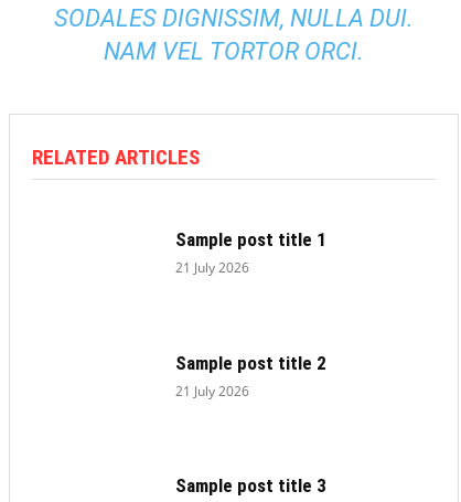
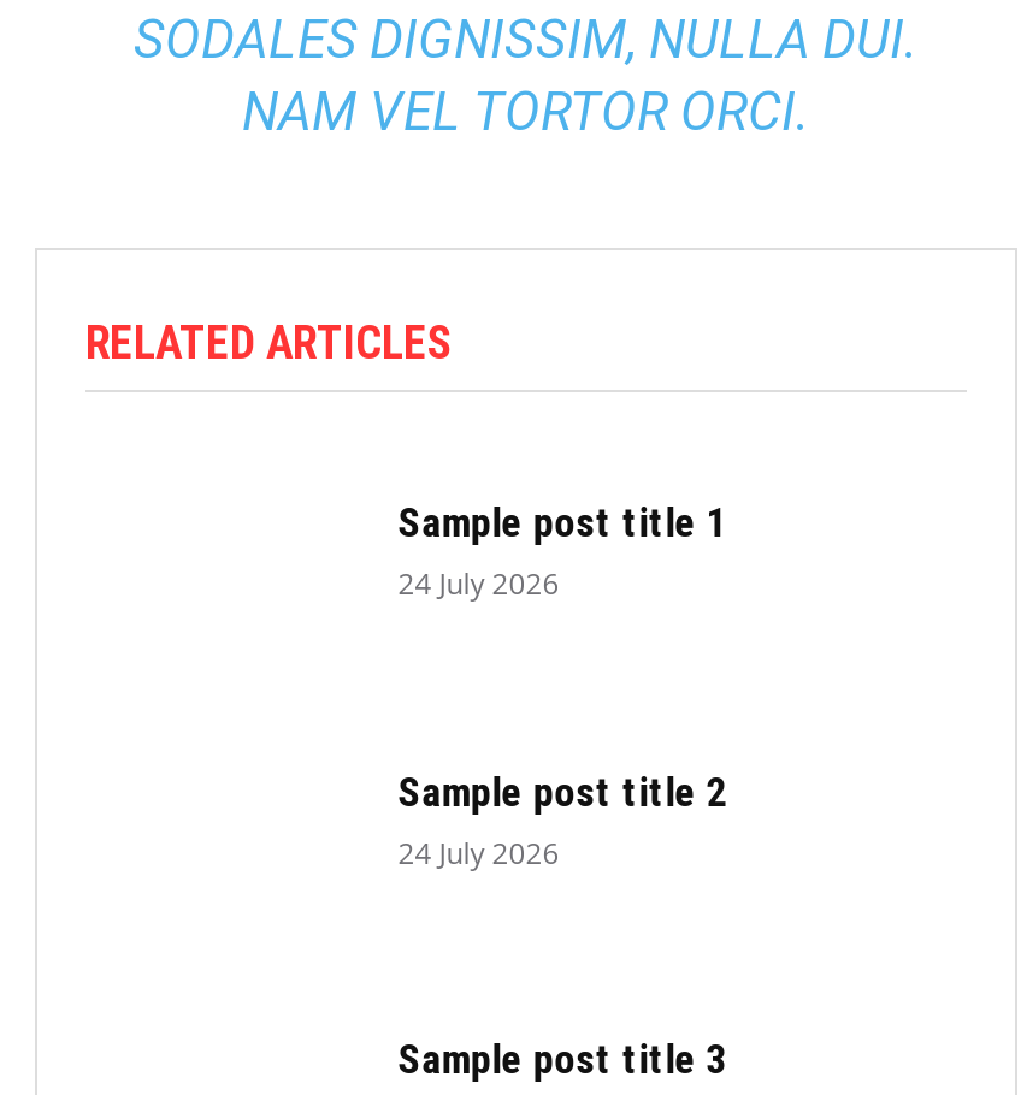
- 21 July 2026
+ 24 July 2026

- 21 July 2026
+ 24 July 2026
